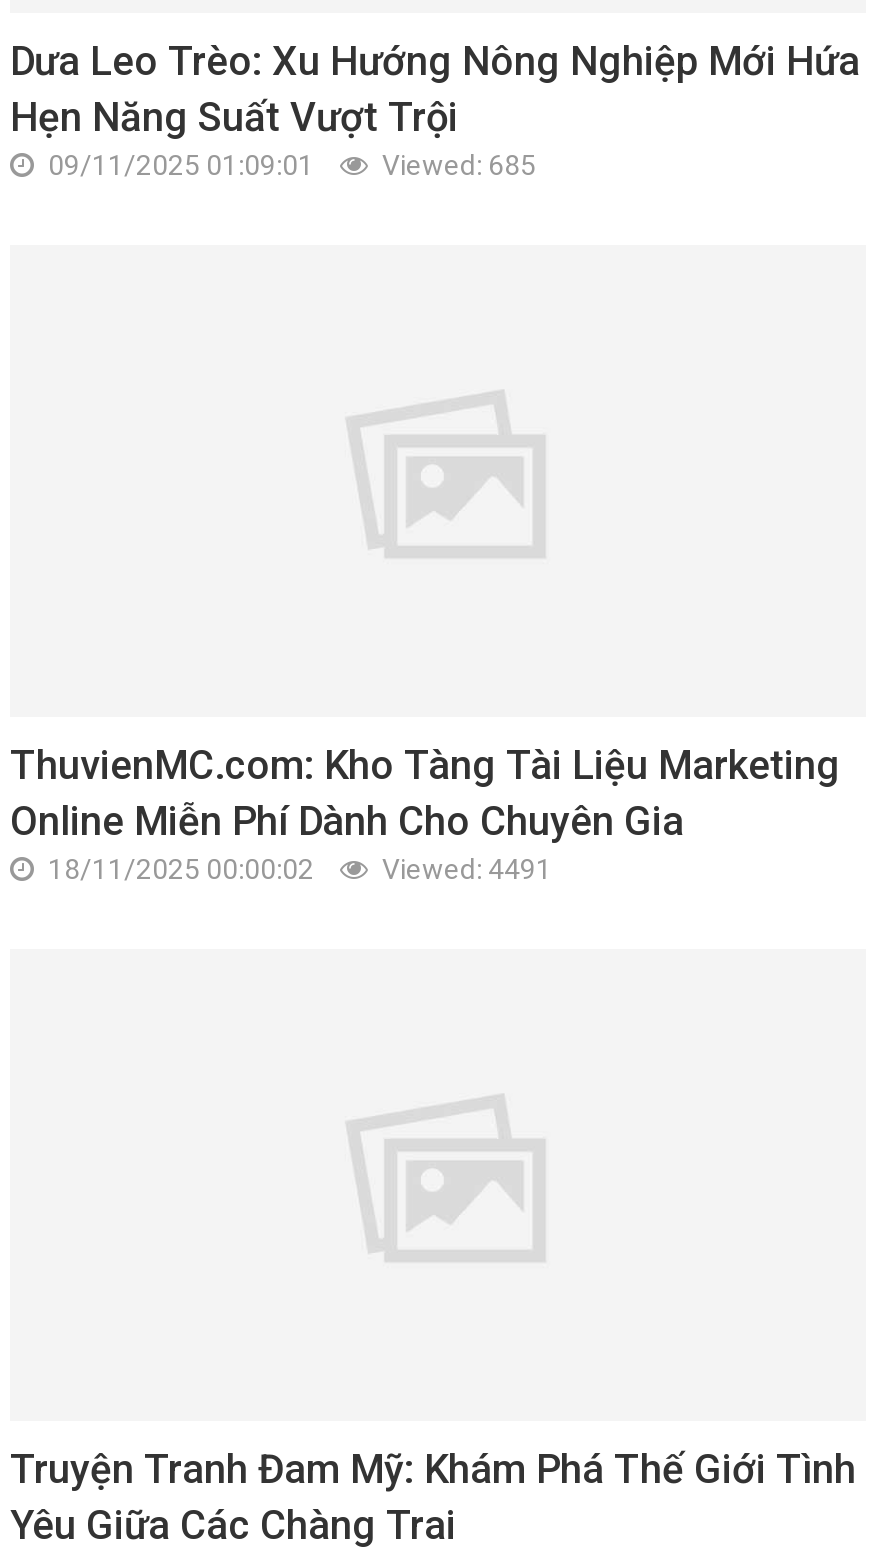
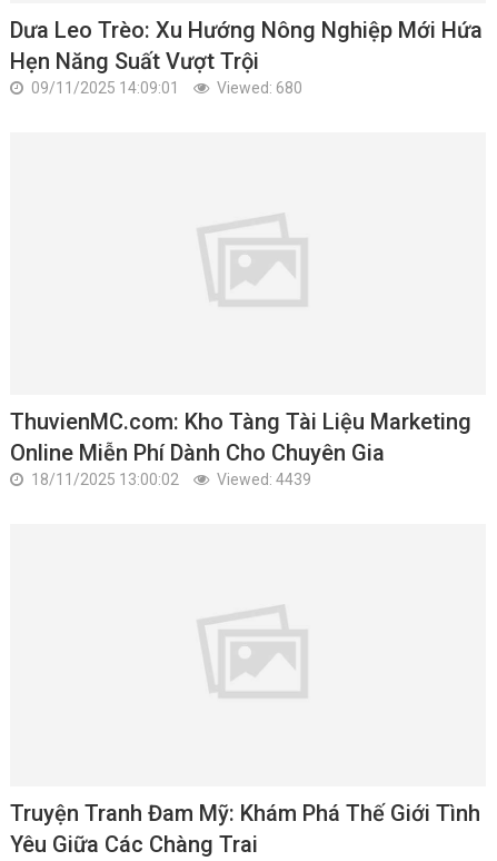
- 09/11/2025 01:09:01
+ 09/11/2025 14:09:01

- Viewed: 685
+ Viewed: 680

- 18/11/2025 00:00:02
+ 18/11/2025 13:00:02

- Viewed: 4491
+ Viewed: 4439
